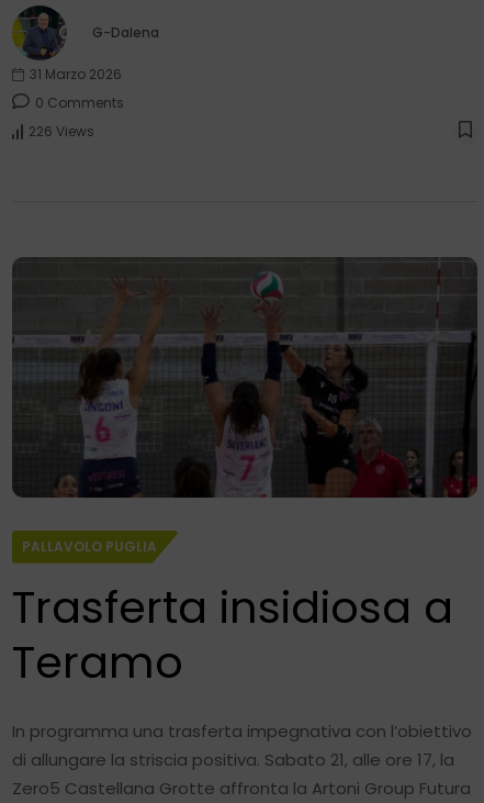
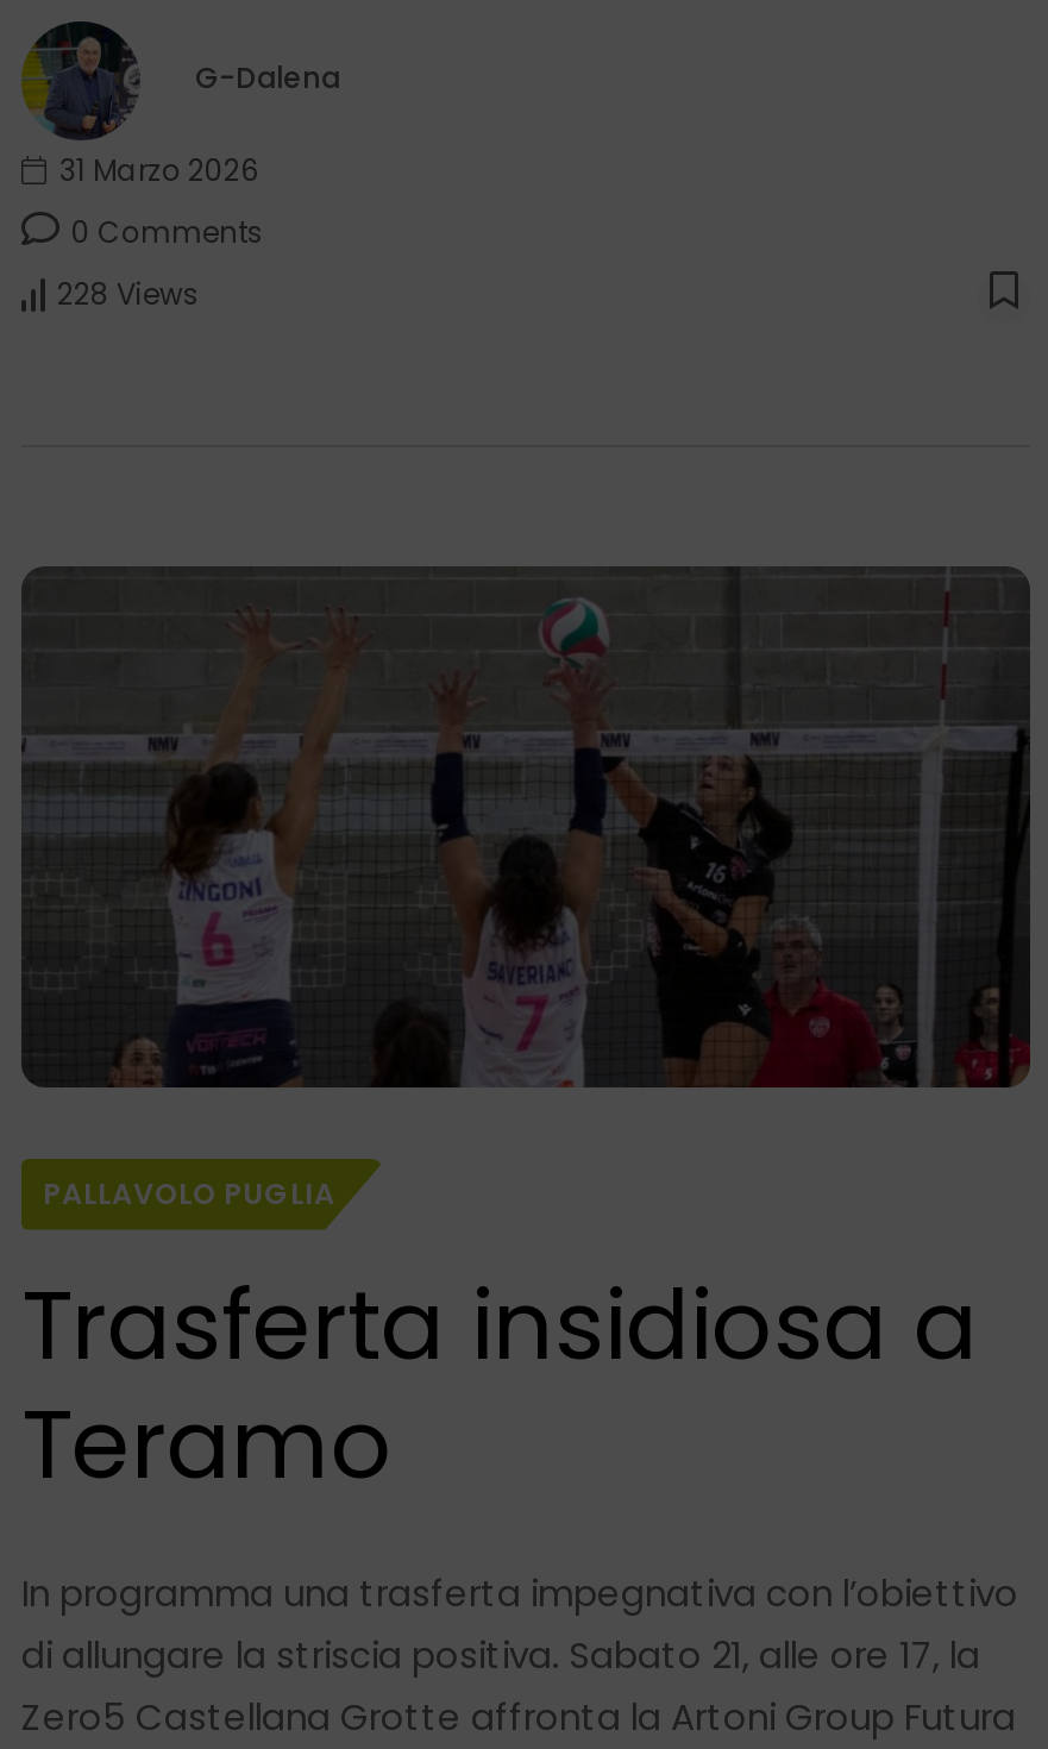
- 226 Views
+ 228 Views
